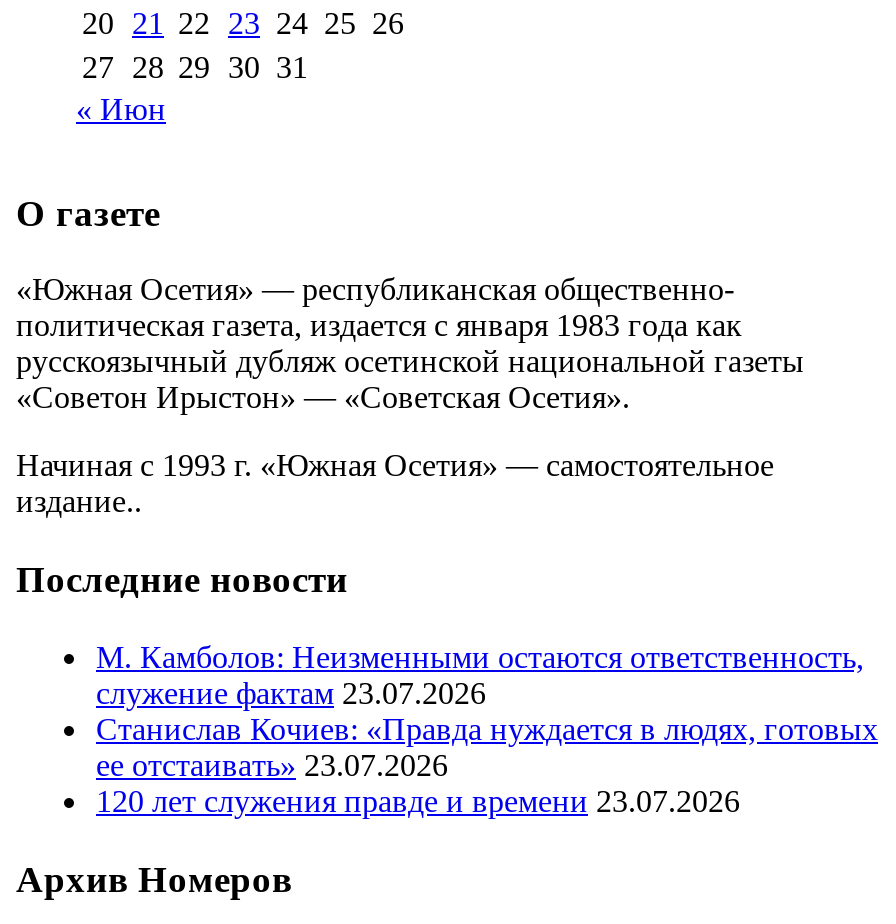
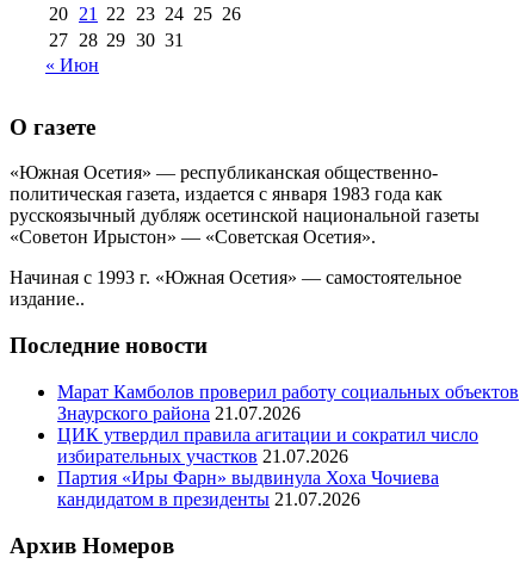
- М. Камболов: Неизменными остаются ответственность,
- служение фактам 23.07.2026
- Станислав Кочиев: «Правда нуждается в людях, готовых
- ее отстаивать» 23.07.2026
- 120 лет служения правде и времени 23.07.2026
+ Марат Камболов проверил работу социальных объектов
+ Знаурского района 21.07.2026
+ ЦИК утвердил правила агитации и сократил число
+ избирательных участков 21.07.2026
+ Партия «Иры Фарн» выдвинула Хоха Чочиева
+ кандидатом в президенты 21.07.2026
